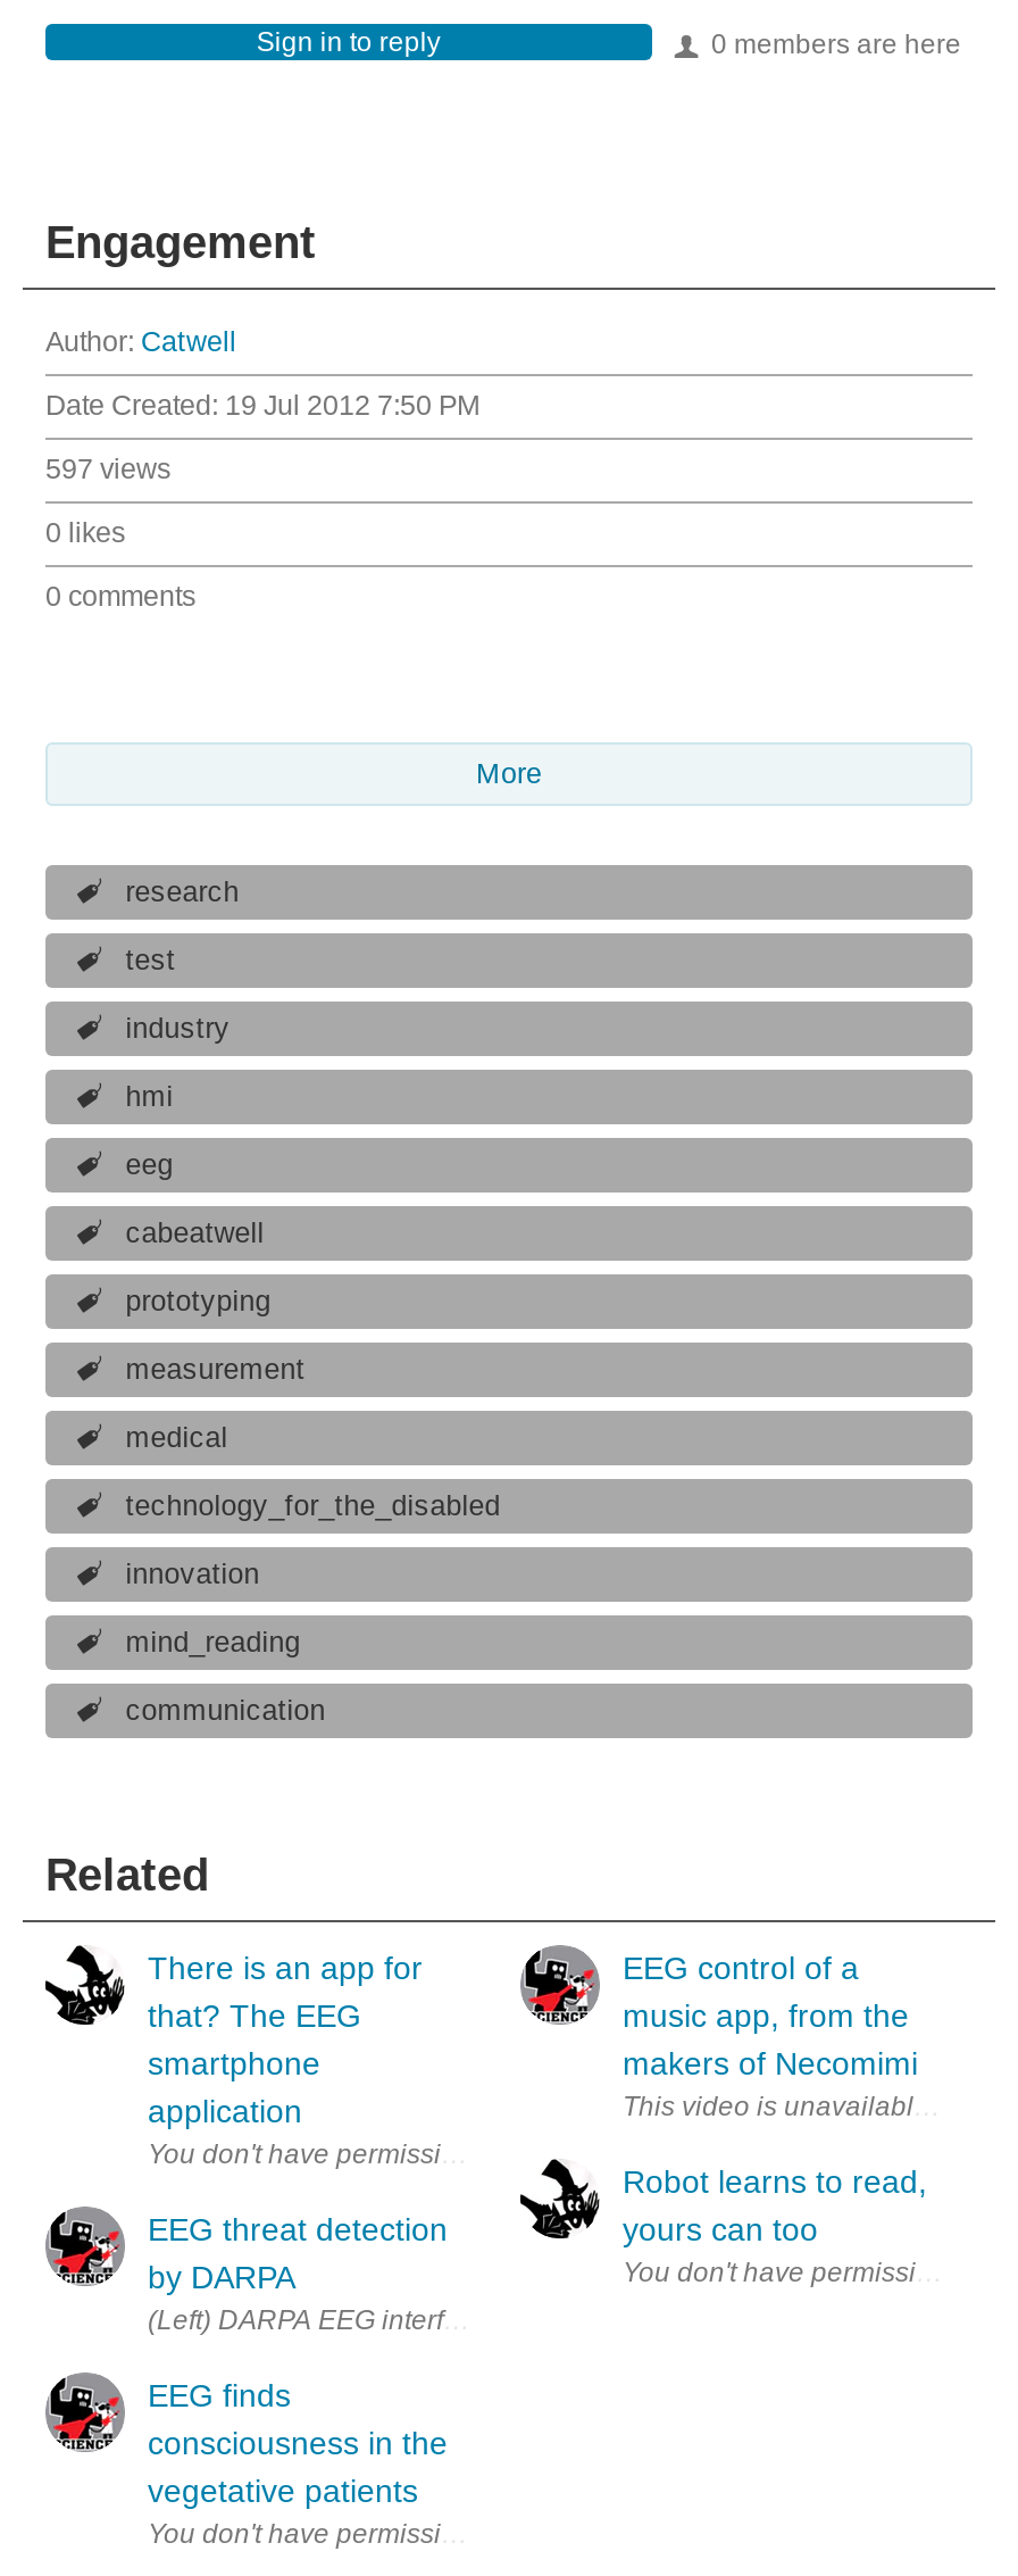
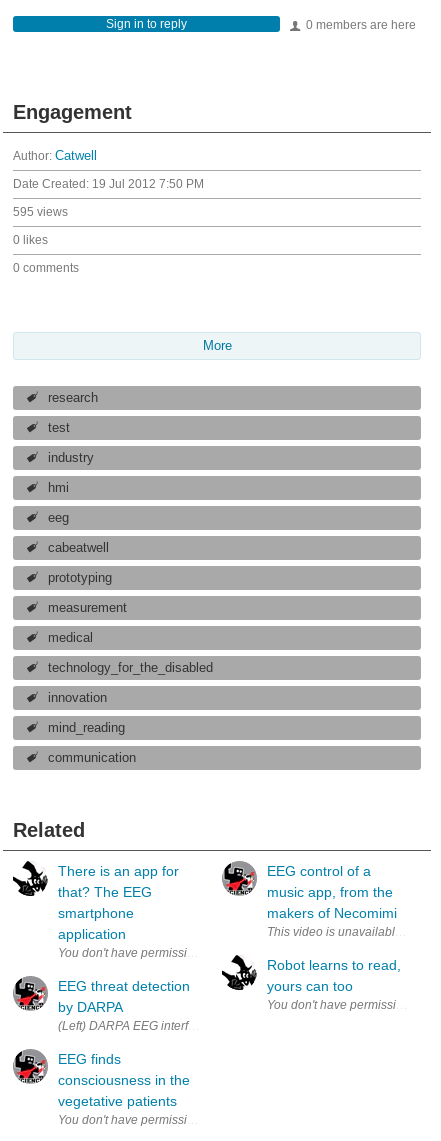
- 597 views
+ 595 views
